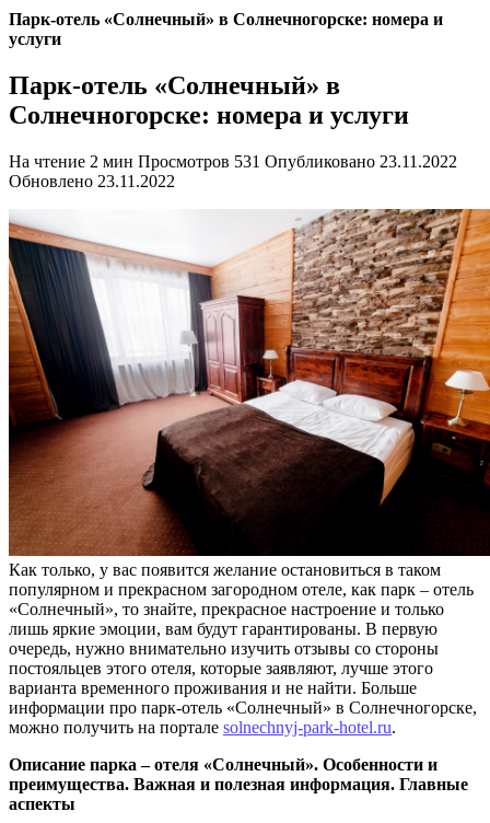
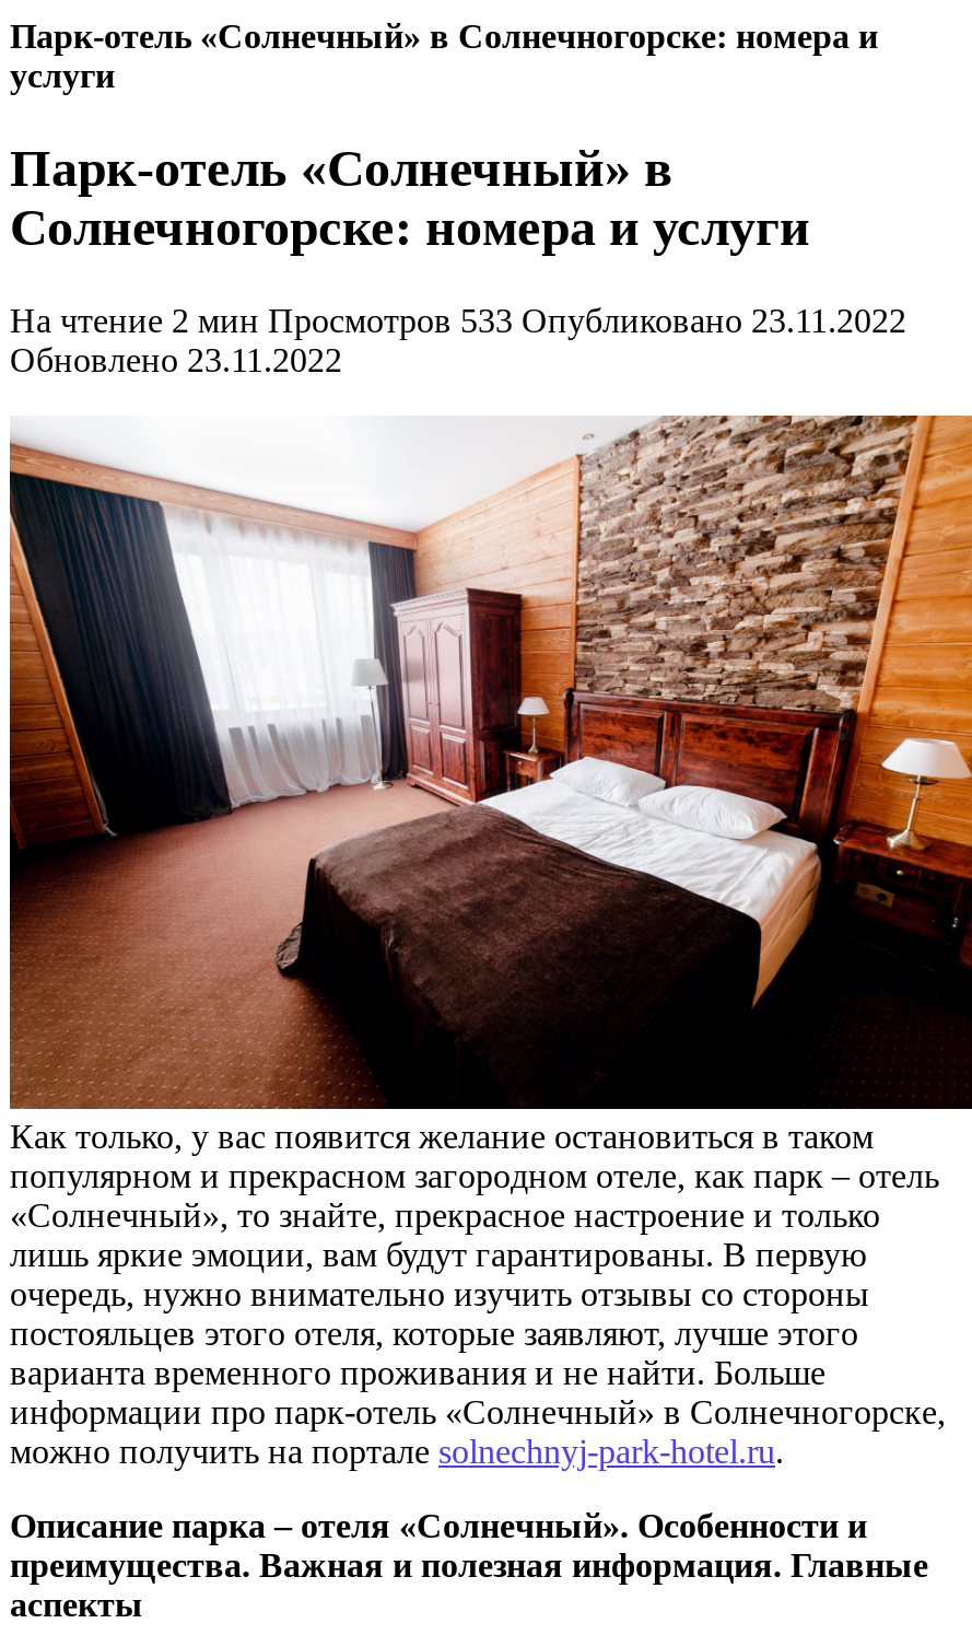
- На чтение 2 мин Просмотров 531 Опубликовано 23.11.2022
+ На чтение 2 мин Просмотров 533 Опубликовано 23.11.2022
